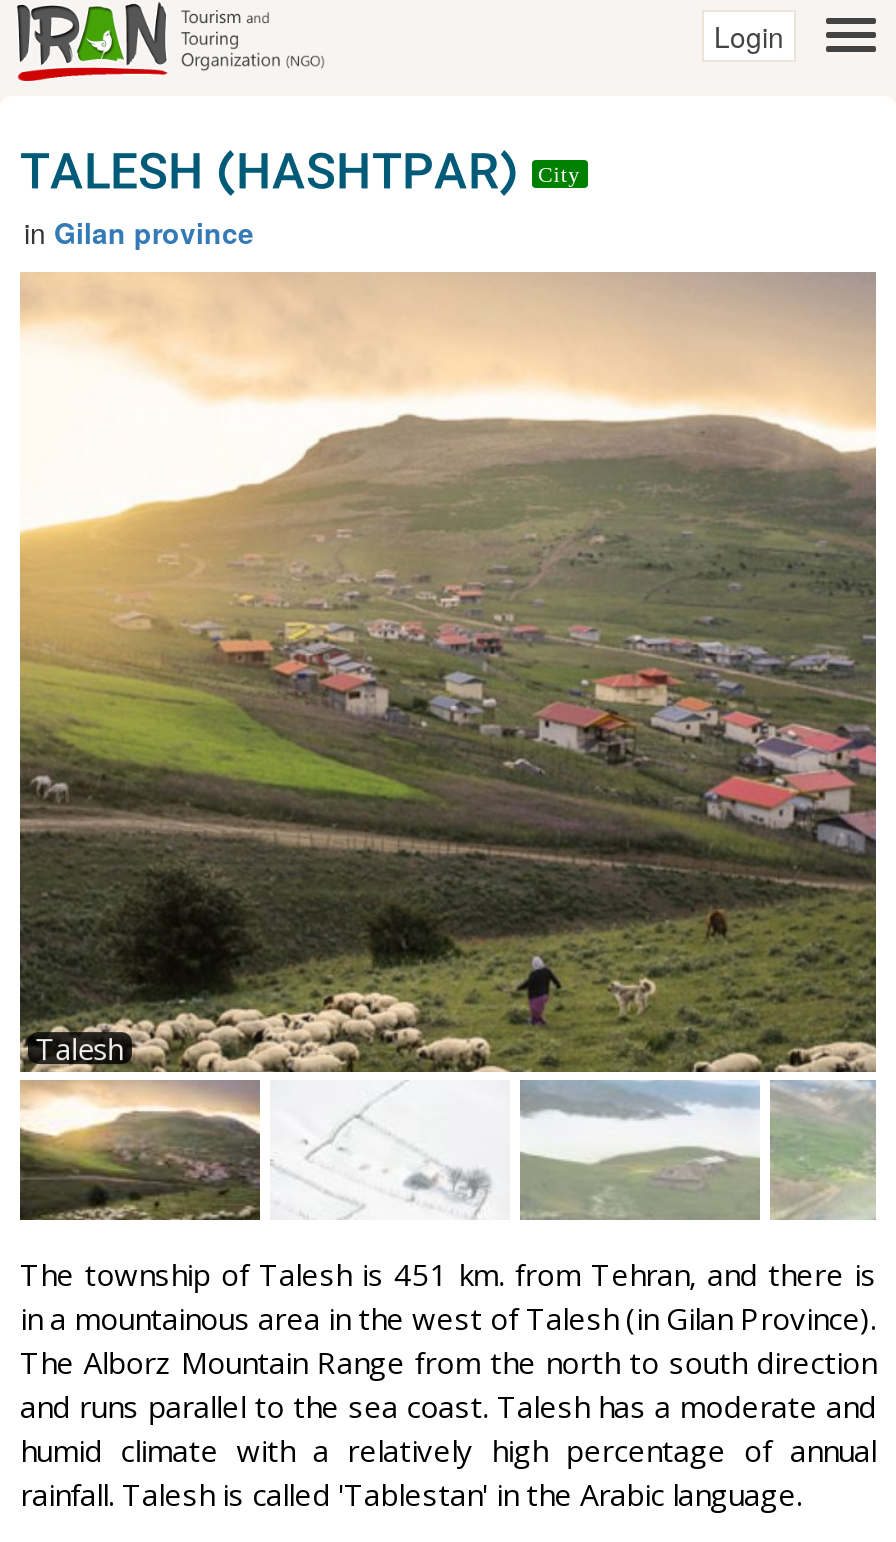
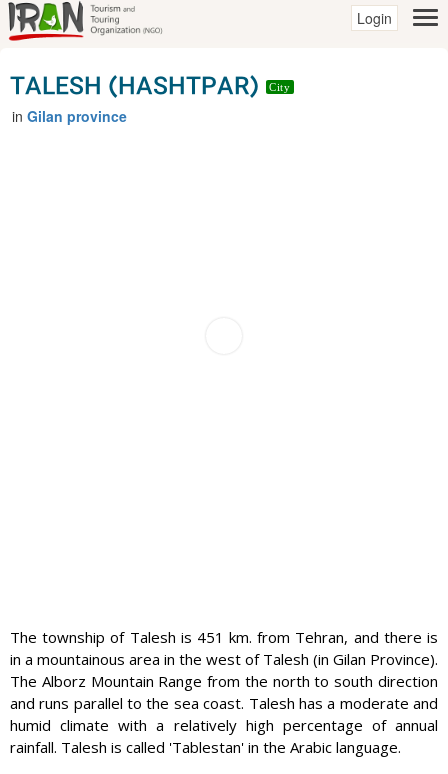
- [image]
- Talesh
